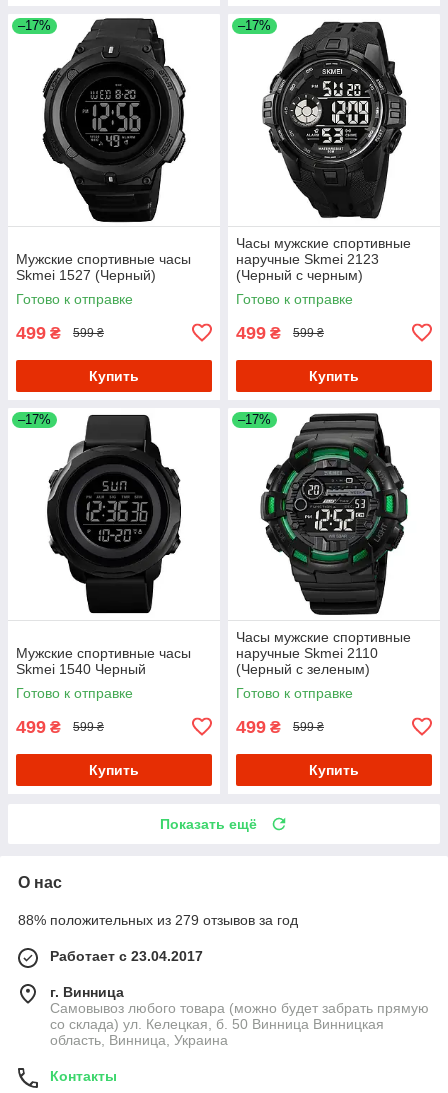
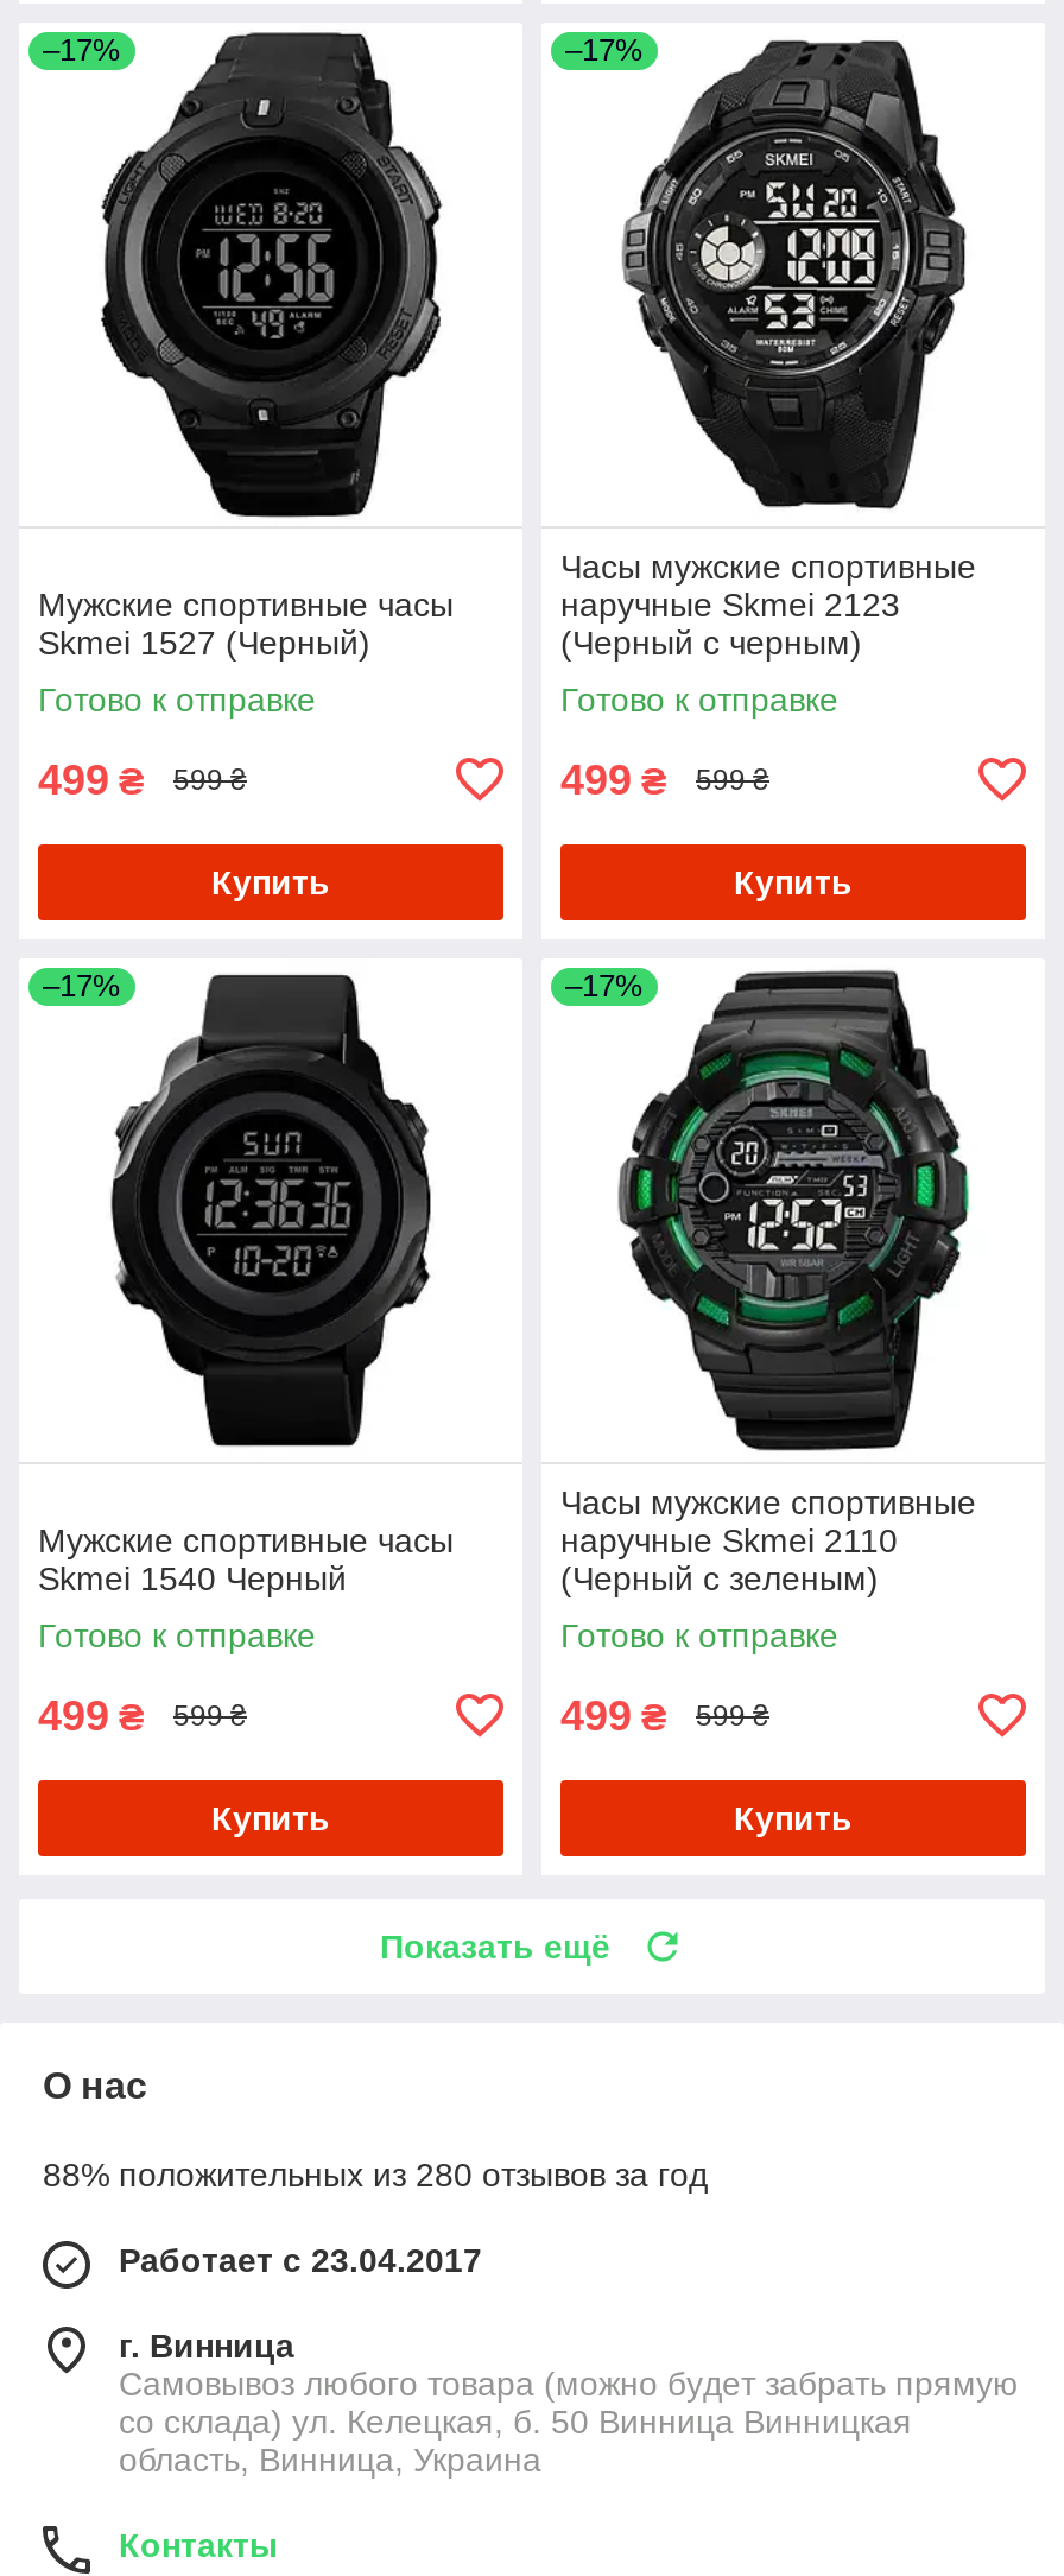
- 88% положительных из 279 отзывов за год
+ 88% положительных из 280 отзывов за год
